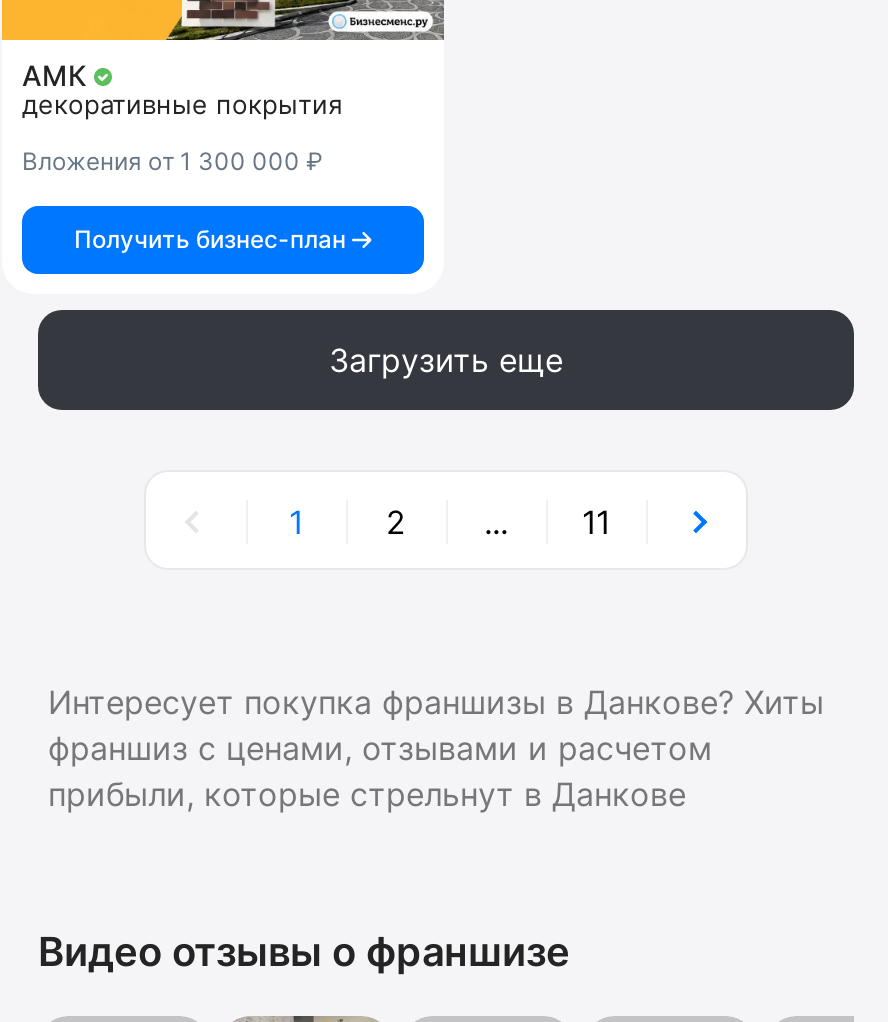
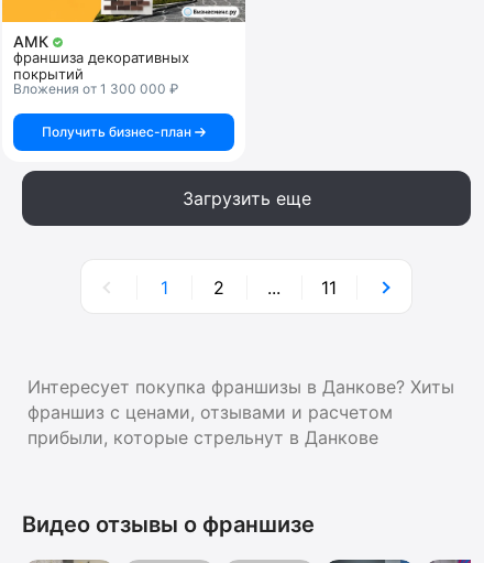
- декоративные покрытия
+ франшиза декоративных
+ покрытий
